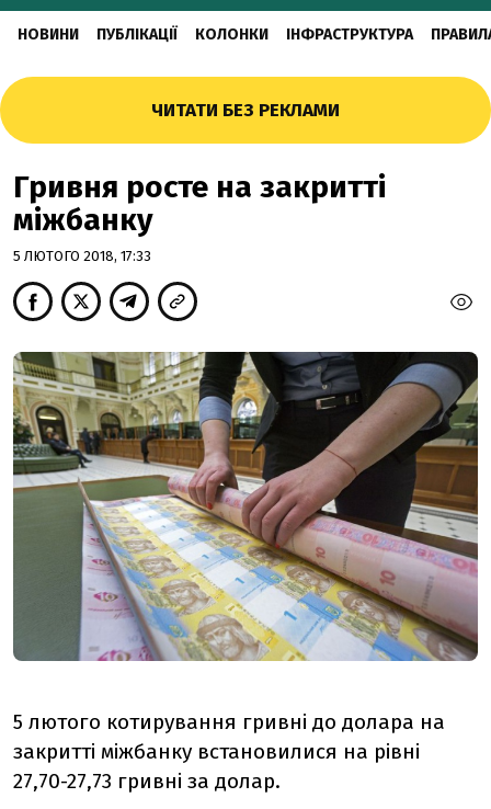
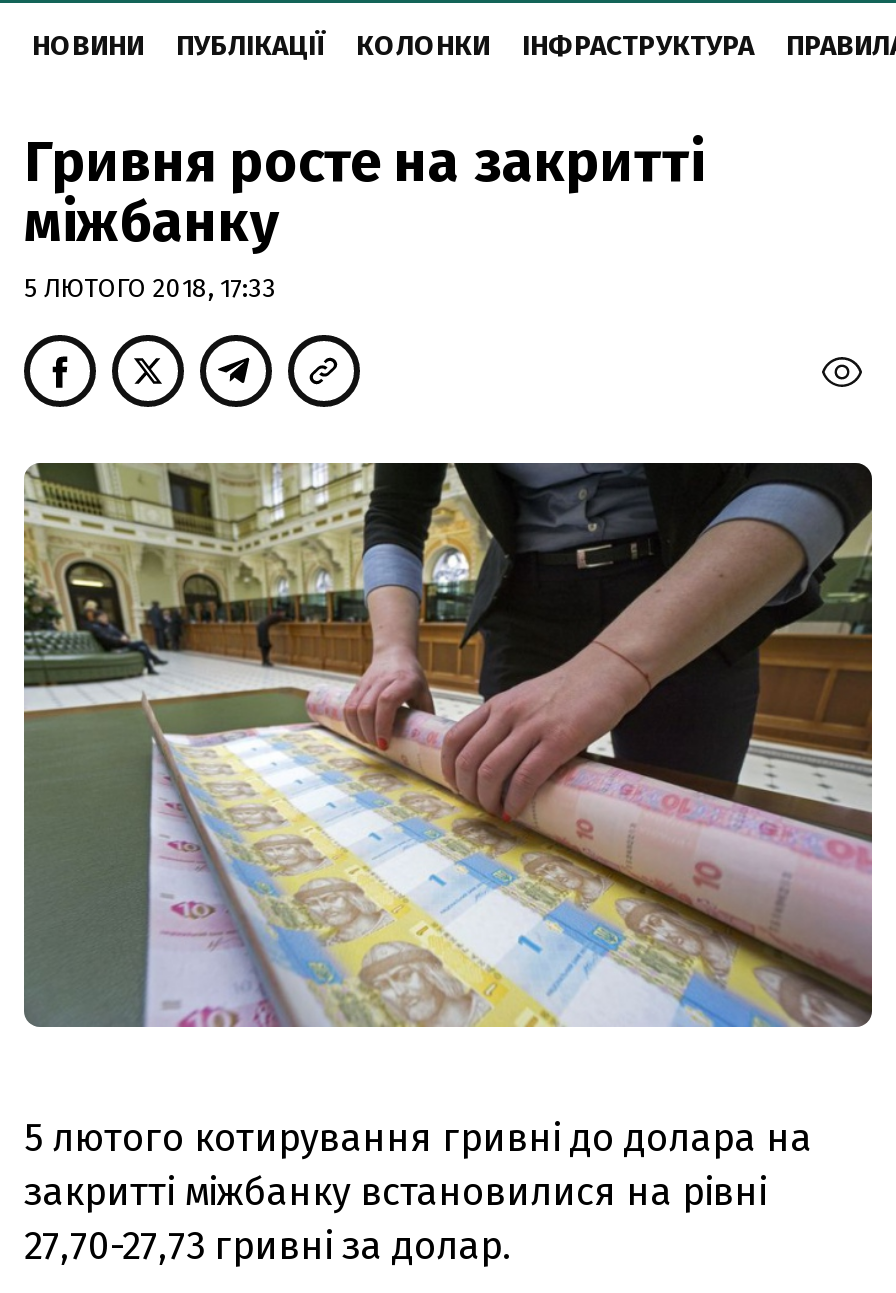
- ЧИТАТИ БЕЗ РЕКЛАМИ
